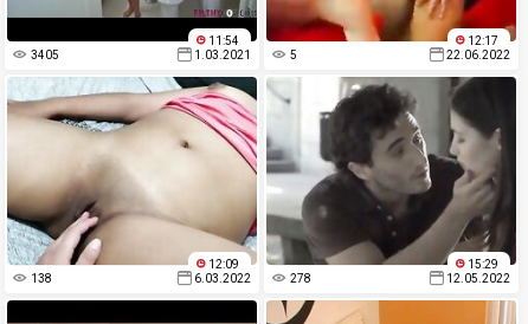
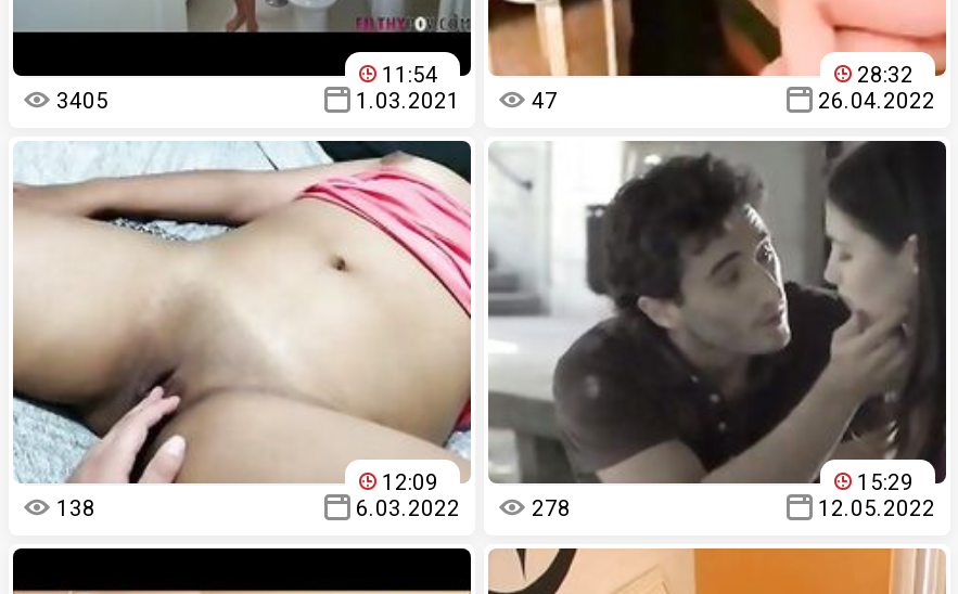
- 12:17
+ 28:32

- 5
+ 47

- 22.06.2022
+ 26.04.2022
